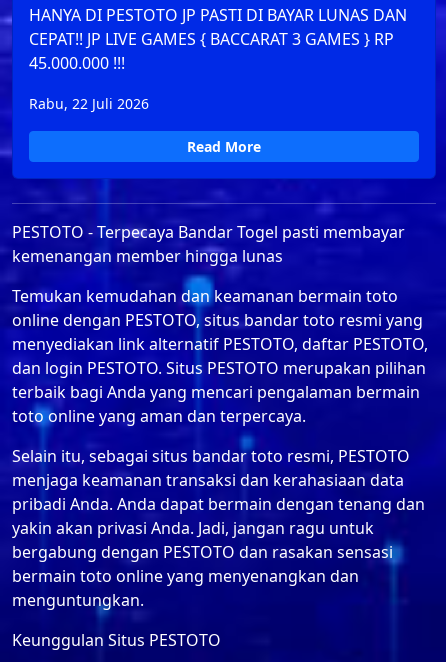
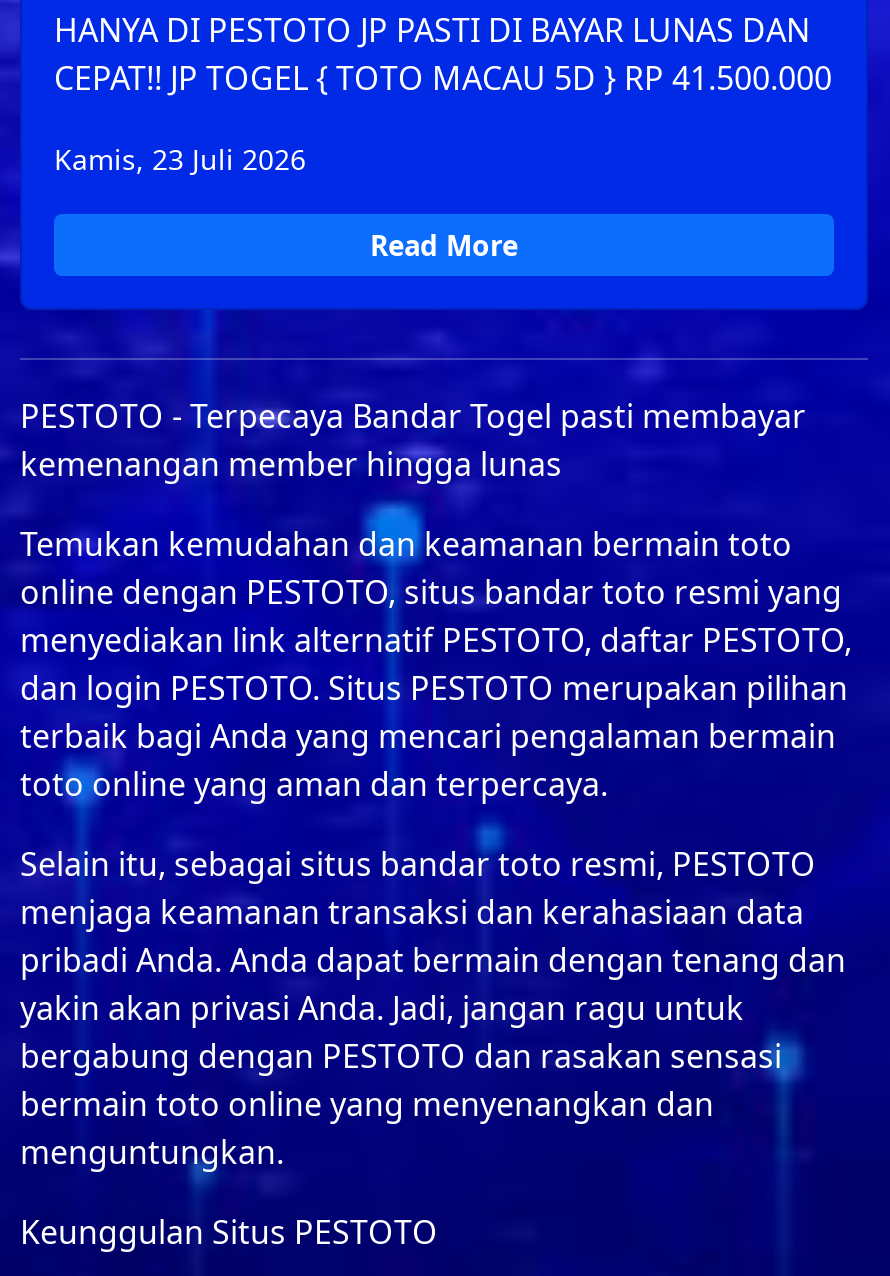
- CEPAT!! JP LIVE GAMES { BACCARAT 3 GAMES } RP
- 45.000.000 !!!
+ CEPAT!! JP TOGEL { TOTO MACAU 5D } RP 41.500.000

- Rabu, 22 Juli 2026
+ Kamis, 23 Juli 2026
